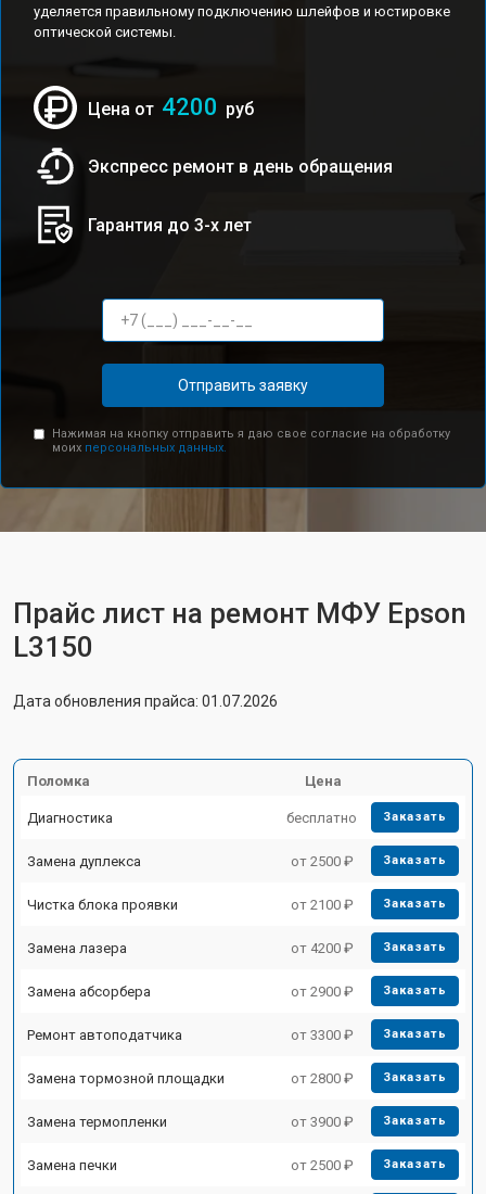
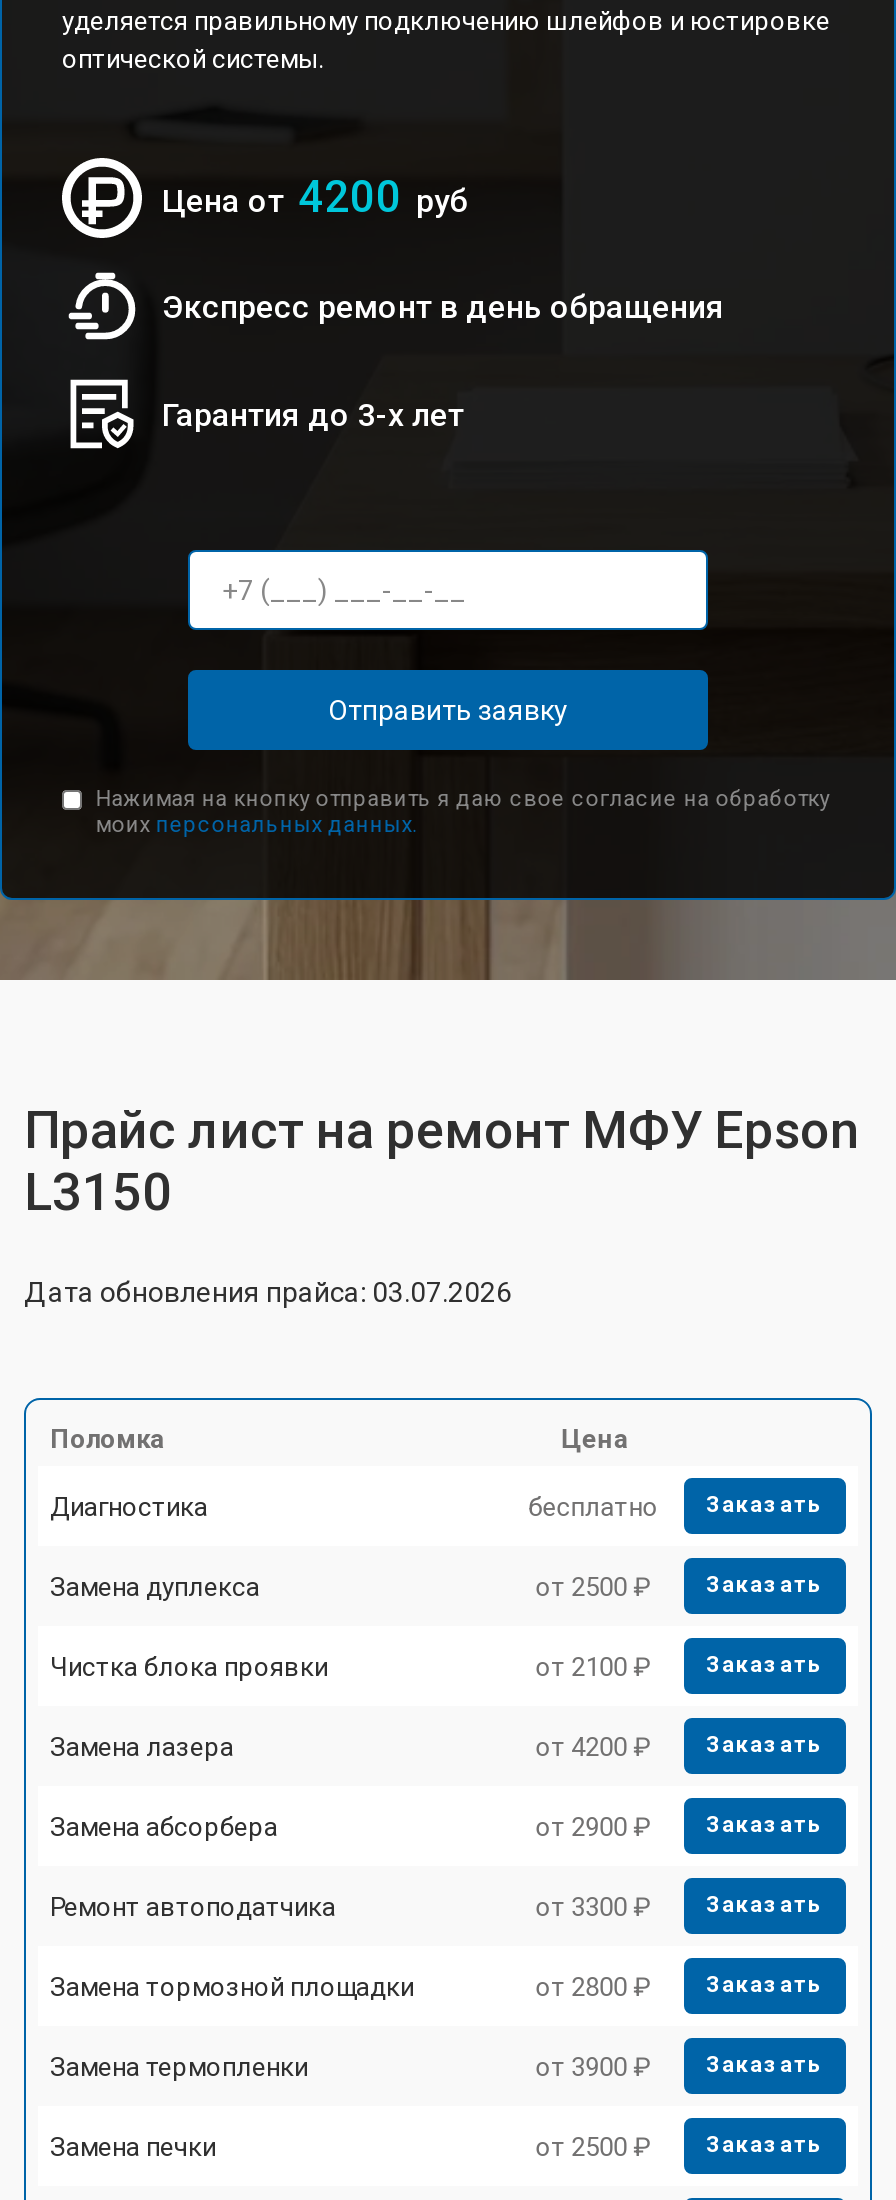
- Дата обновления прайса: 01.07.2026
+ Дата обновления прайса: 03.07.2026
